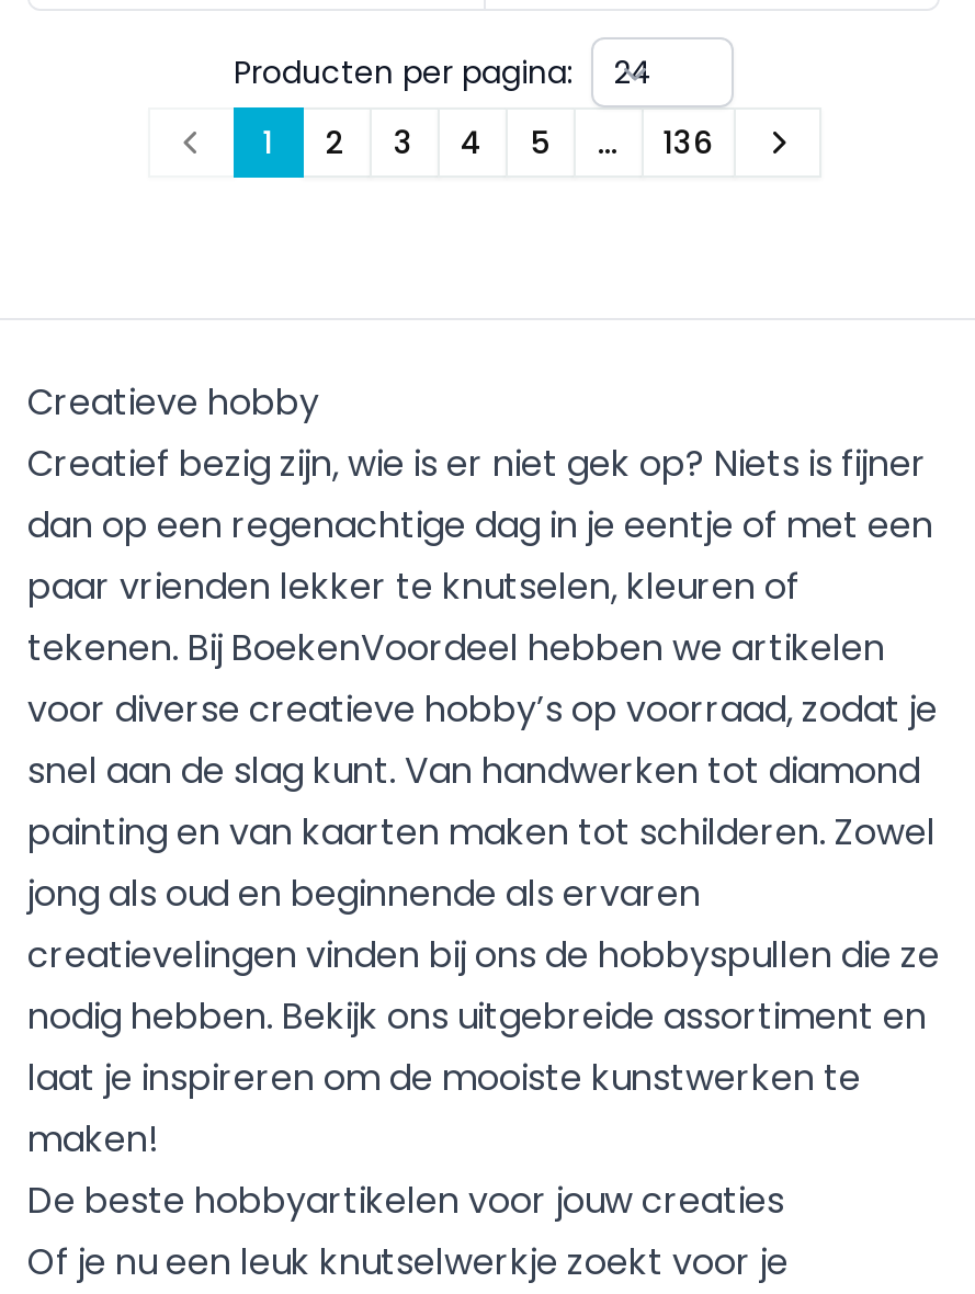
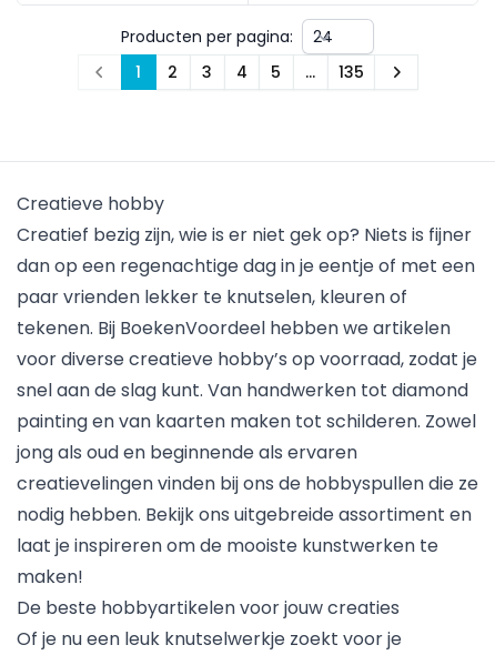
- 136
+ 135
